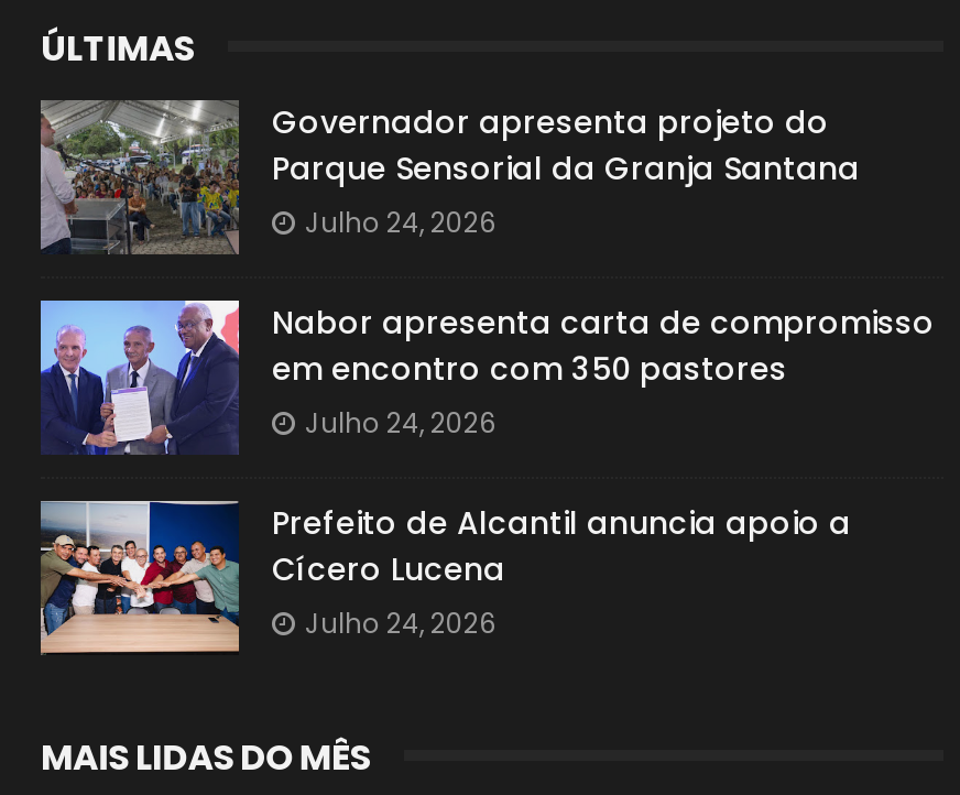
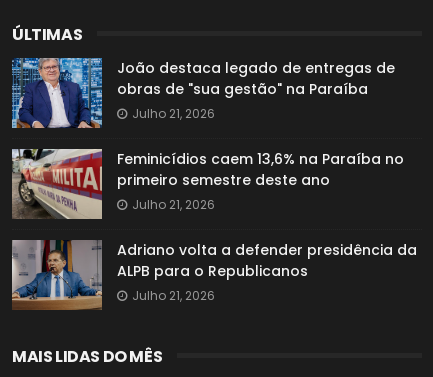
- [image]
- Governador apresenta projeto do
- Parque Sensorial da Granja Santana
- Julho 24, 2026
+ [image]
+ João destaca legado de entregas de
+ obras de "sua gestão" na Paraíba
+ Julho 21, 2026

- [image]
- Nabor apresenta carta de compromisso
- em encontro com 350 pastores
- Julho 24, 2026
+ [image]
+ Feminicídios caem 13,6% na Paraíba no
+ primeiro semestre deste ano
+ Julho 21, 2026

- [image]
- Prefeito de Alcantil anuncia apoio a
- Cícero Lucena
- Julho 24, 2026
+ [image]
+ Adriano volta a defender presidência da
+ ALPB para o Republicanos
+ Julho 21, 2026
